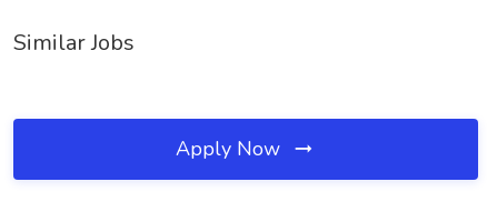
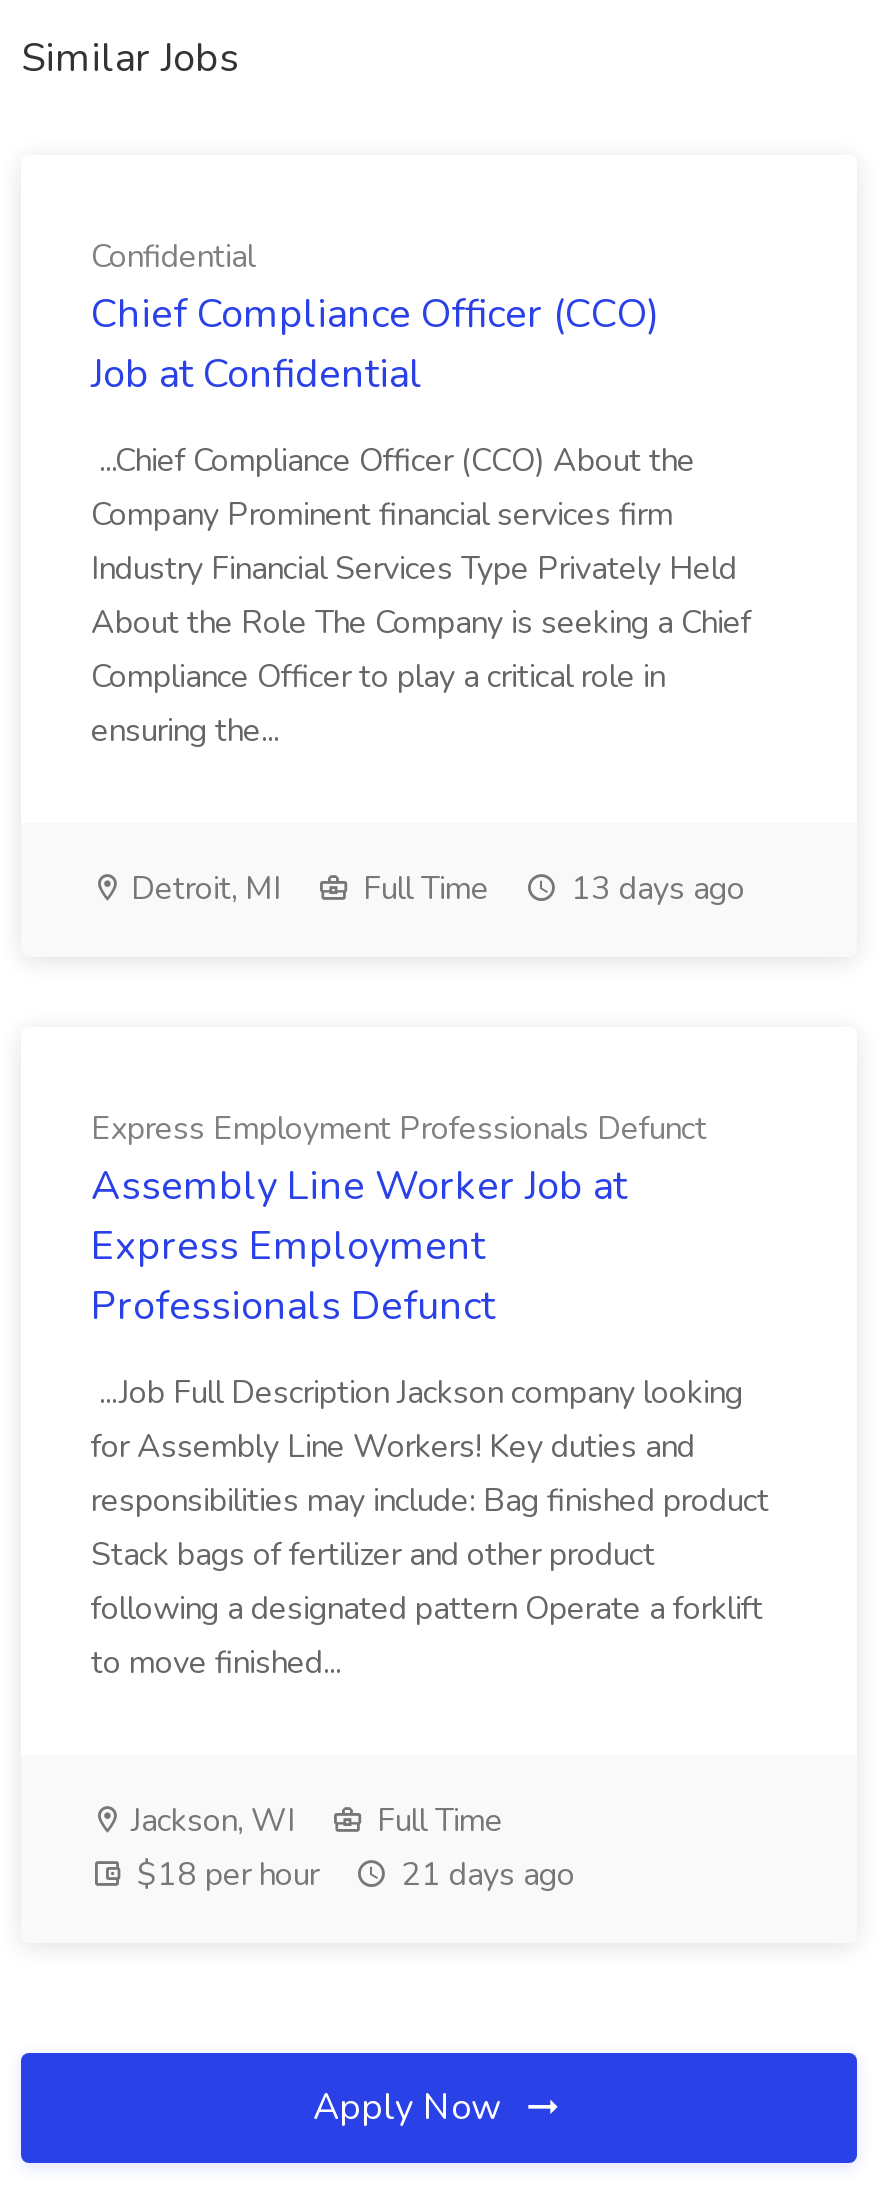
+ Confidential
+ Chief Compliance Officer (CCO)
+ Job at Confidential
+ ...Chief Compliance Officer (CCO) About the
+ Company Prominent financial services firm
+ Industry Financial Services Type Privately Held
+ About the Role The Company is seeking a Chief
+ Compliance Officer to play a critical role in
+ ensuring the...

+ Express Employment Professionals Defunct
+ Assembly Line Worker Job at
+ Express Employment
+ Professionals Defunct
+ ...Job Full Description Jackson company looking
+ for Assembly Line Workers! Key duties and
+ responsibilities may include: Bag finished product
+ Stack bags of fertilizer and other product
+ following a designated pattern Operate a forklift
+ to move finished...

+ Detroit, MI
+ Full Time
+ 13 days ago

+ Jackson, WI
+ Full Time
+ $18 per hour
+ 21 days ago
